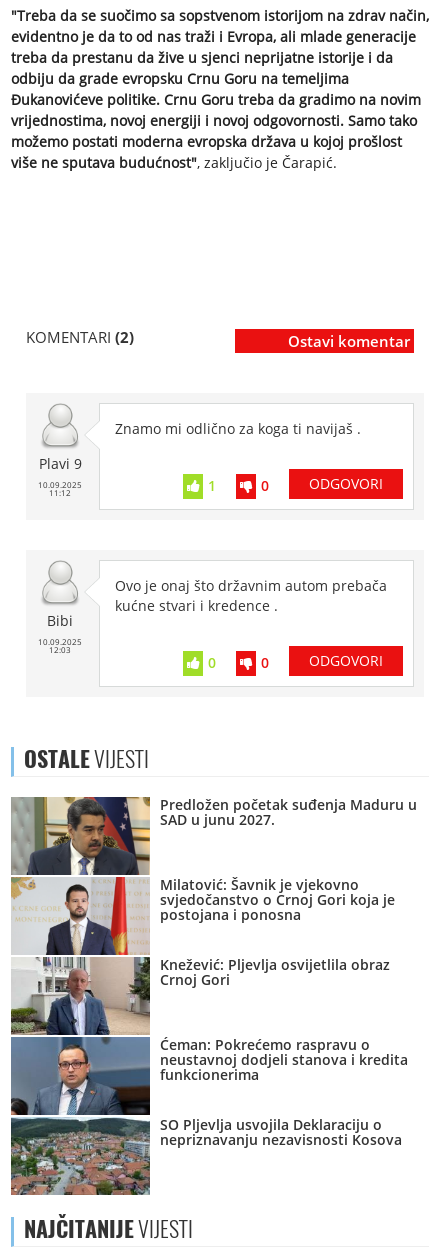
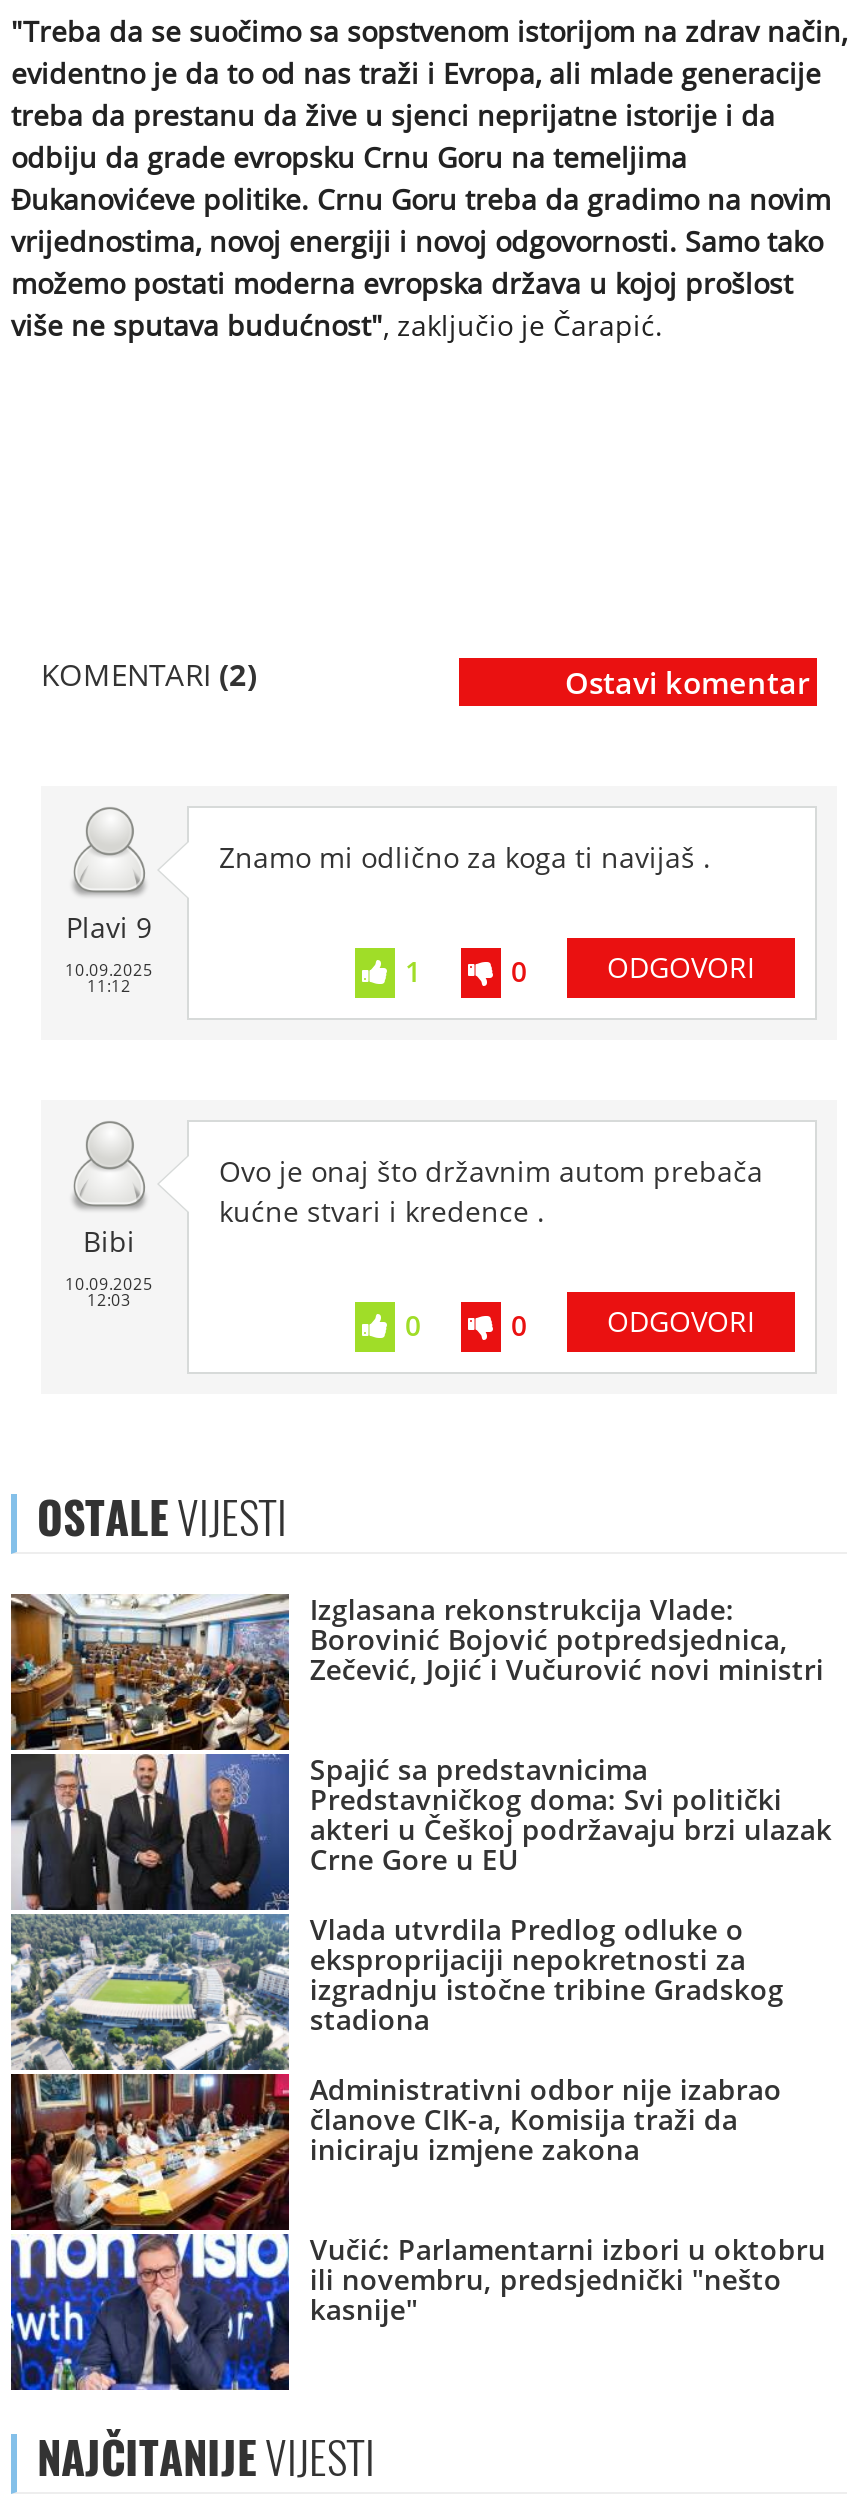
- [image]
- Predložen početak suđenja Maduru u
- SAD u junu 2027.
+ [image]
+ Izglasana rekonstrukcija Vlade:
+ Borovinić Bojović potpredsjednica,
+ Zečević, Jojić i Vučurović novi ministri

- Milatović: Šavnik je vjekovno
- svjedočanstvo o Crnoj Gori koja je
- postojana i ponosna
+ Spajić sa predstavnicima
+ Predstavničkog doma: Svi politički
+ akteri u Češkoj podržavaju brzi ulazak
+ Crne Gore u EU

- Knežević: Pljevlja osvijetlila obraz
- Crnoj Gori
+ Vlada utvrdila Predlog odluke o
+ eksproprijaciji nepokretnosti za
+ izgradnju istočne tribine Gradskog
+ stadiona

- Ćeman: Pokrećemo raspravu o
- neustavnoj dodjeli stanova i kredita
- funkcionerima
+ Administrativni odbor nije izabrao
+ članove CIK-a, Komisija traži da
+ iniciraju izmjene zakona

- SO Pljevlja usvojila Deklaraciju o
- nepriznavanju nezavisnosti Kosova
+ Vučić: Parlamentarni izbori u oktobru
+ ili novembru, predsjednički "nešto
+ kasnije"
